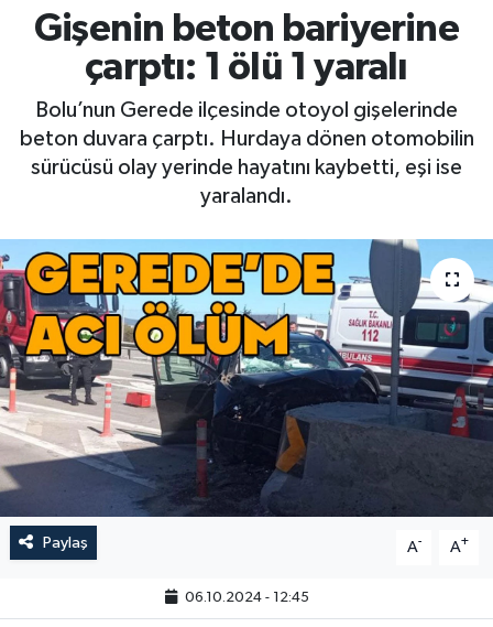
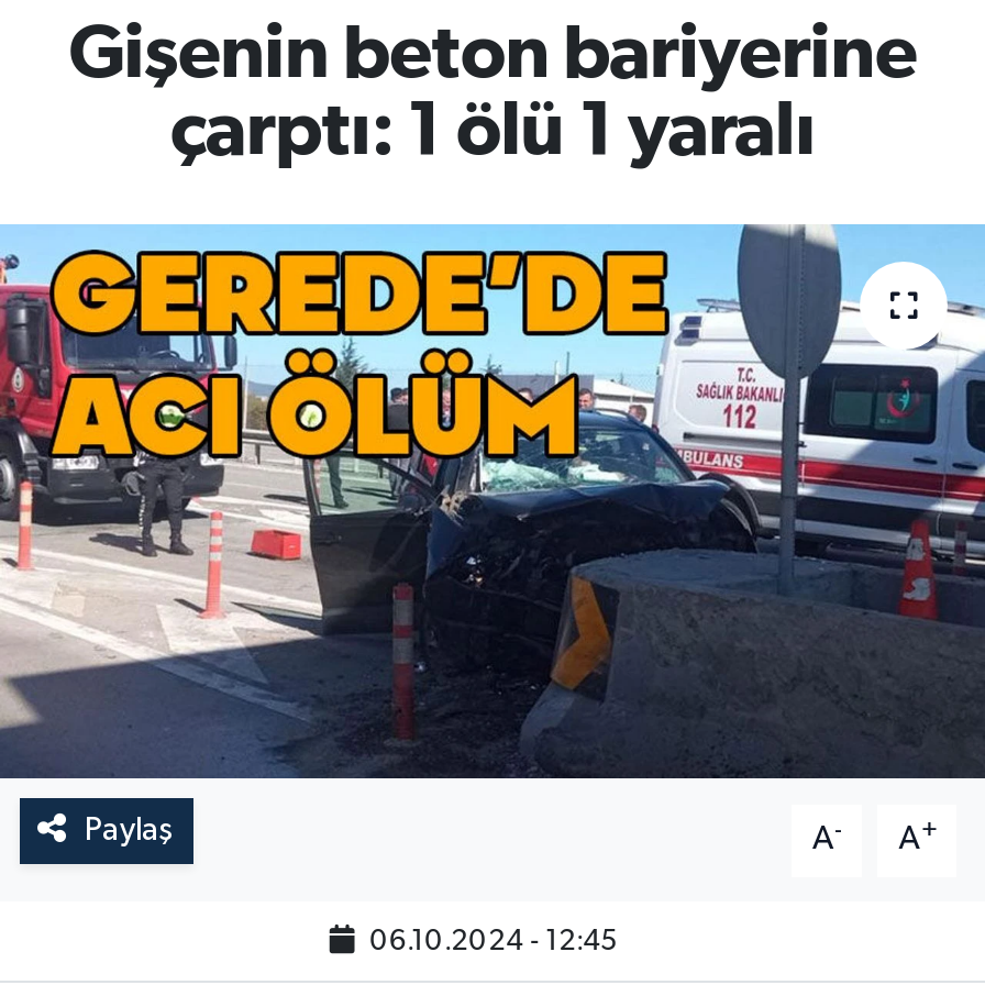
- Bolu’nun Gerede ilçesinde otoyol gişelerinde
- beton duvara çarptı. Hurdaya dönen otomobilin
- sürücüsü olay yerinde hayatını kaybetti, eşi ise
- yaralandı.
